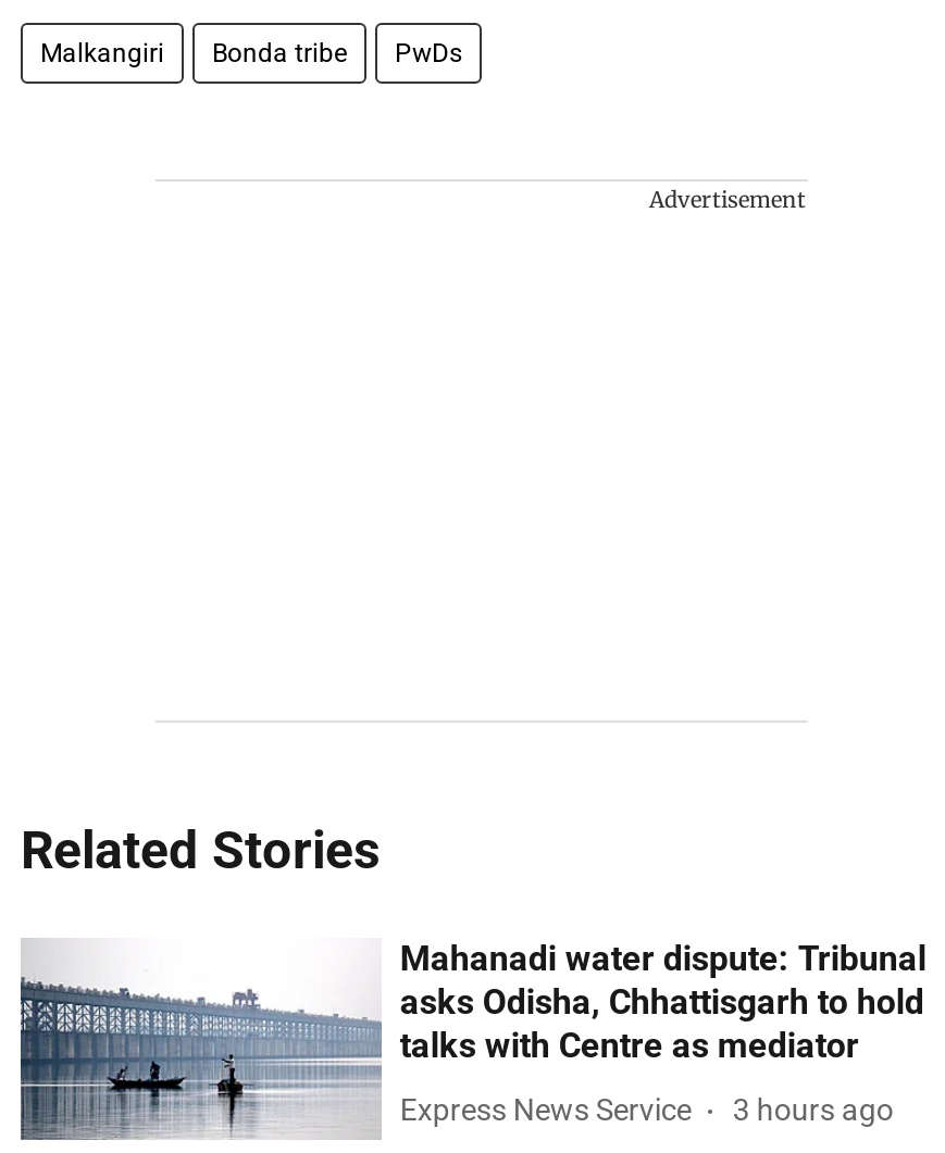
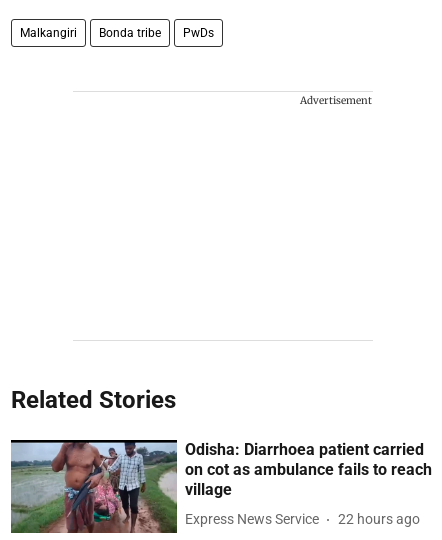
- [image]
- Mahanadi water dispute: Tribunal
- asks Odisha, Chhattisgarh to hold
- talks with Centre as mediator
+ [image]
+ Odisha: Diarrhoea patient carried
+ on cot as ambulance fails to reach
+ village

- Express News Service 3 hours ago
+ Express News Service 22 hours ago
